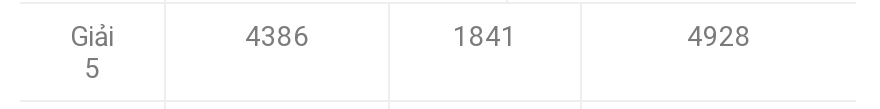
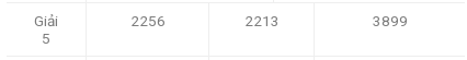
- 4386
+ 2256

- 1841
+ 2213

- 4928
+ 3899
